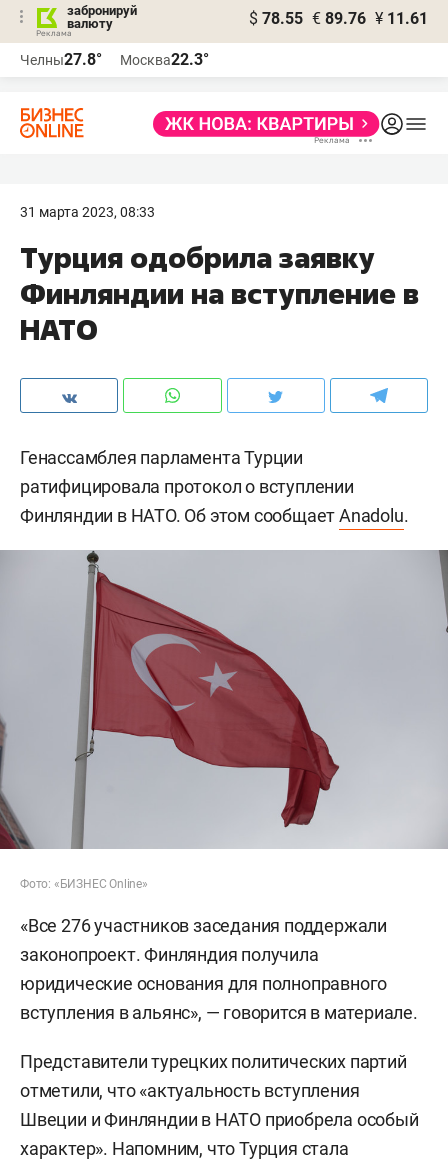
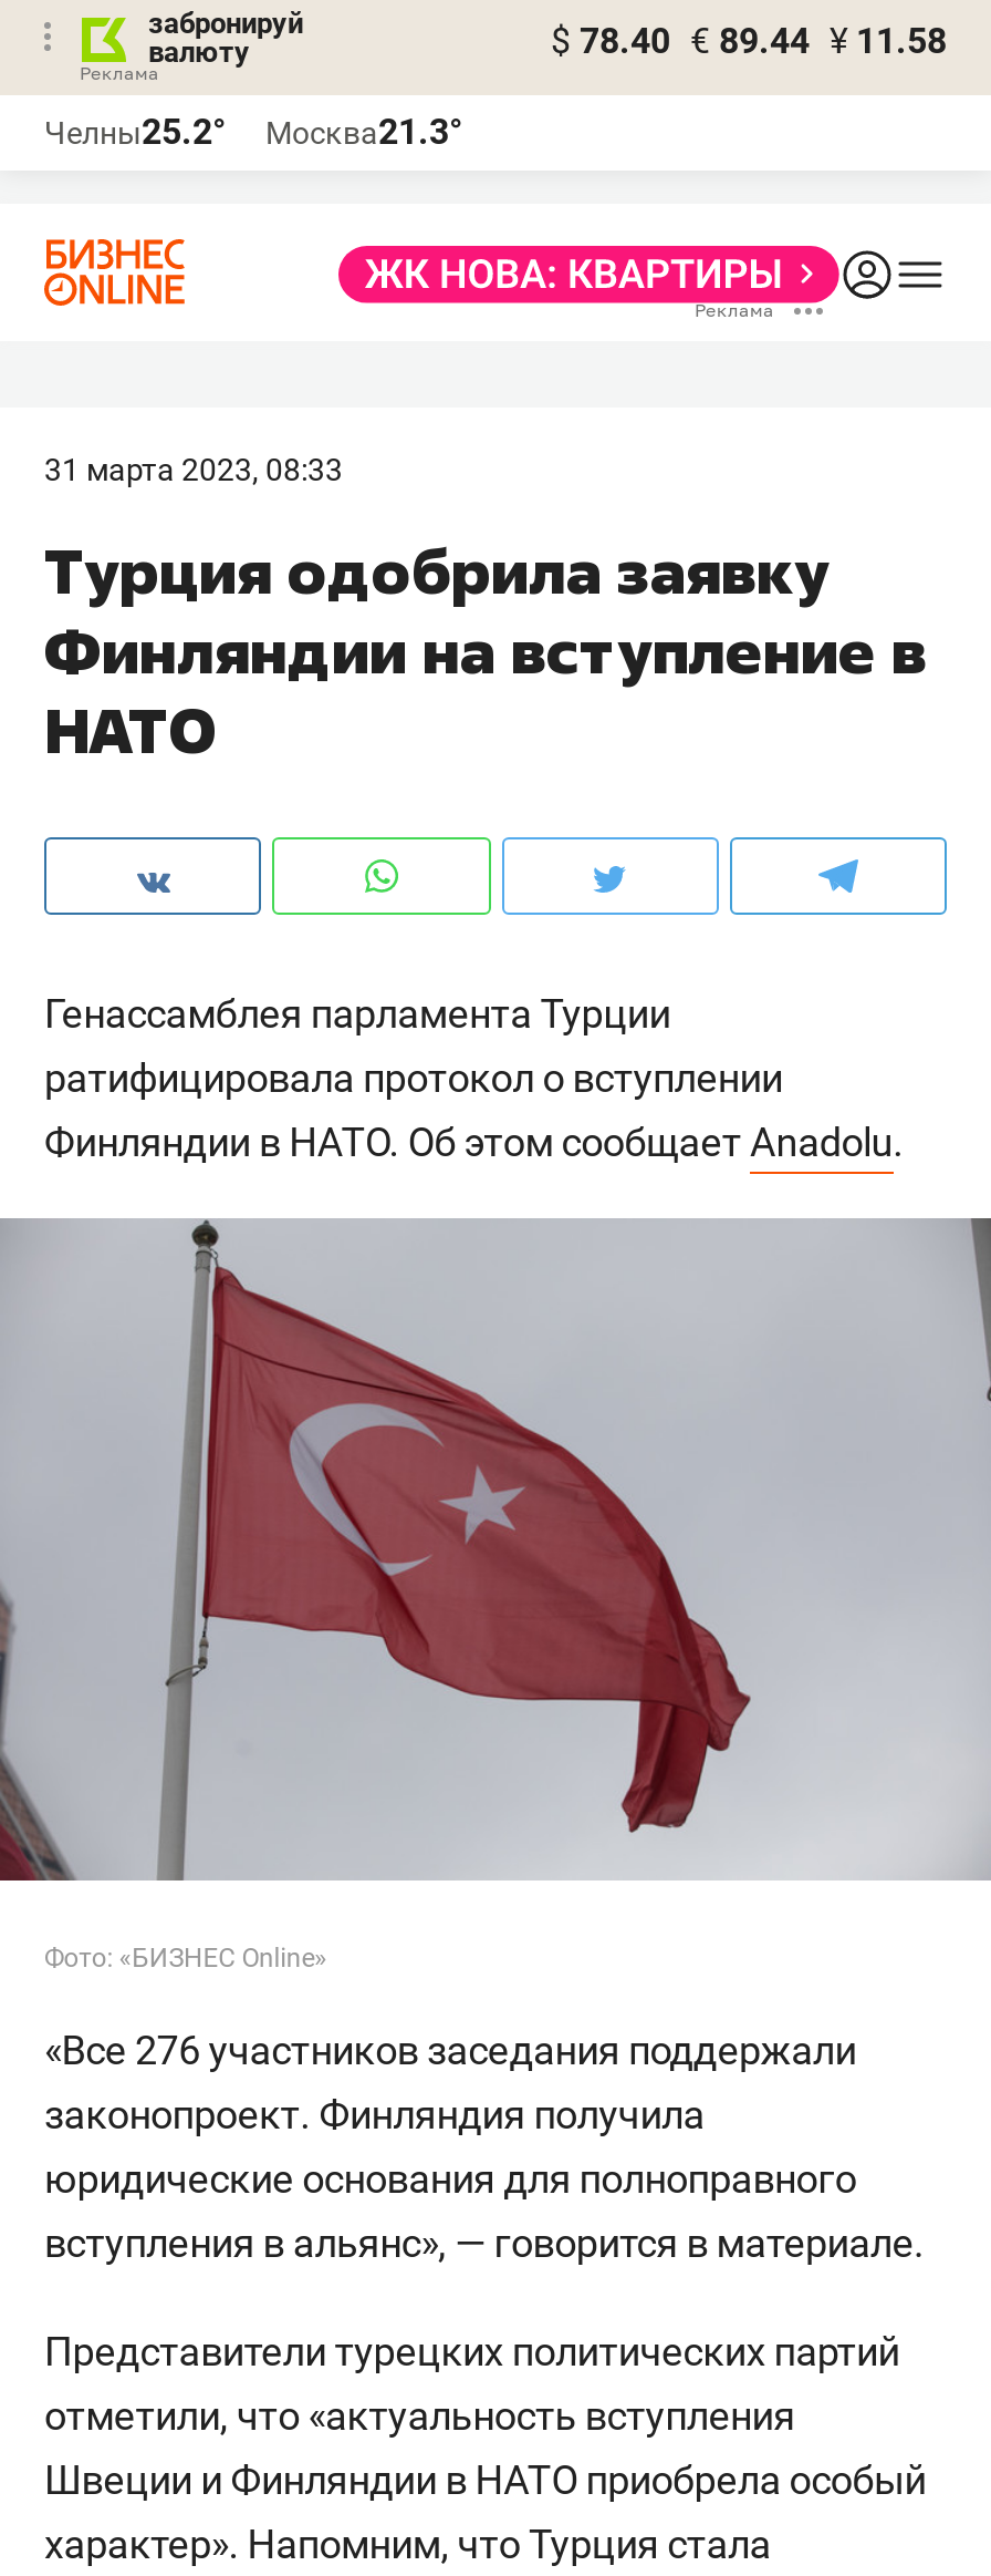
- $ 78.55 € 89.76 ¥ 11.61
+ $ 78.40 € 89.44 ¥ 11.58

- Челны27.8°
+ Челны25.2°

- Москва22.3°
+ Москва21.3°
